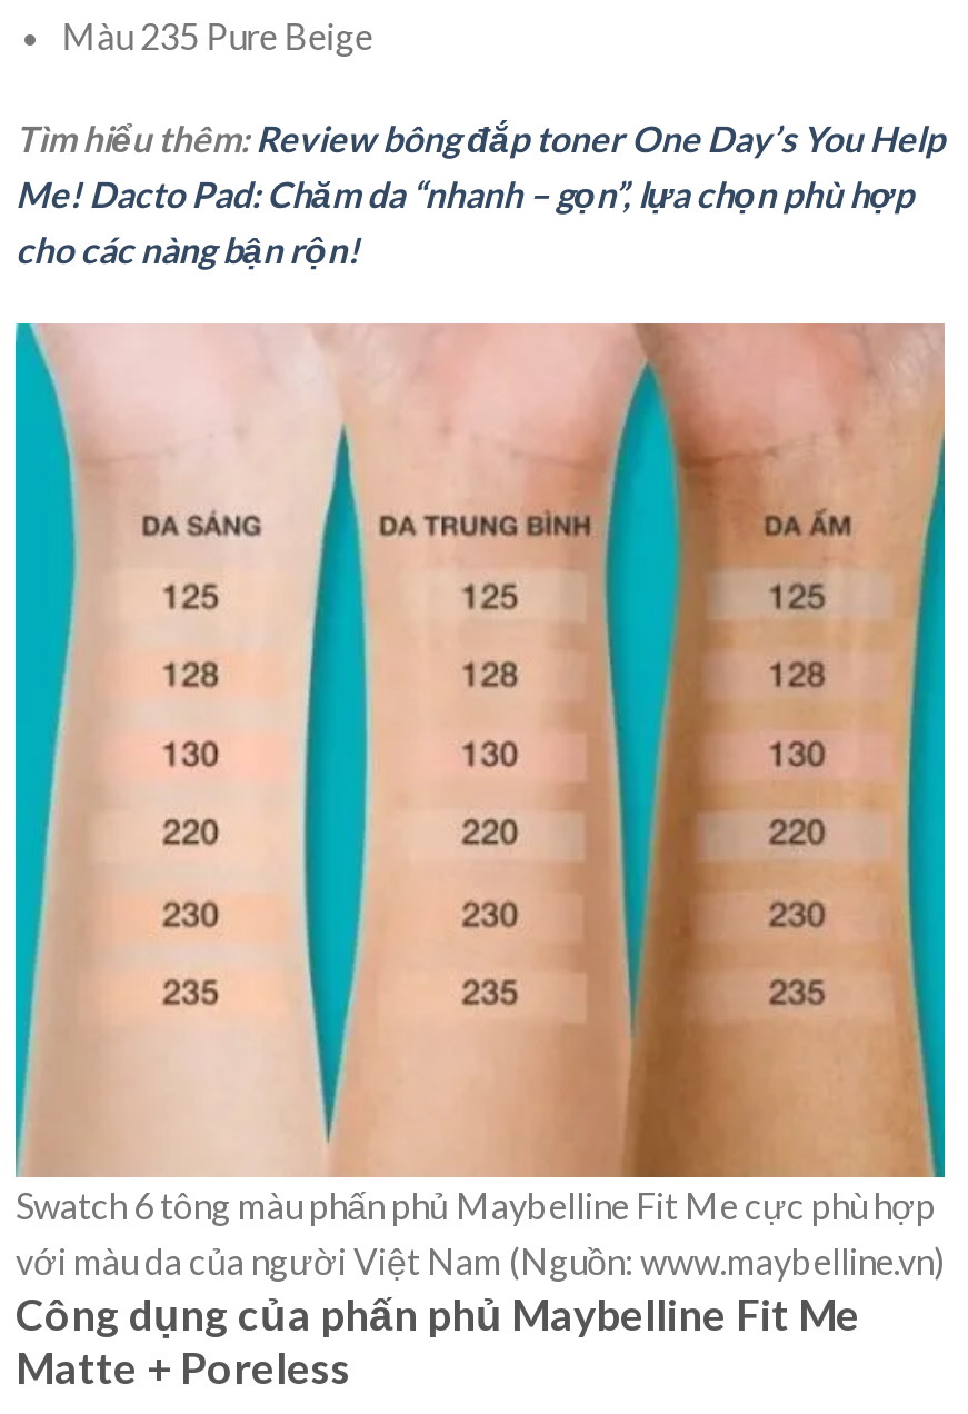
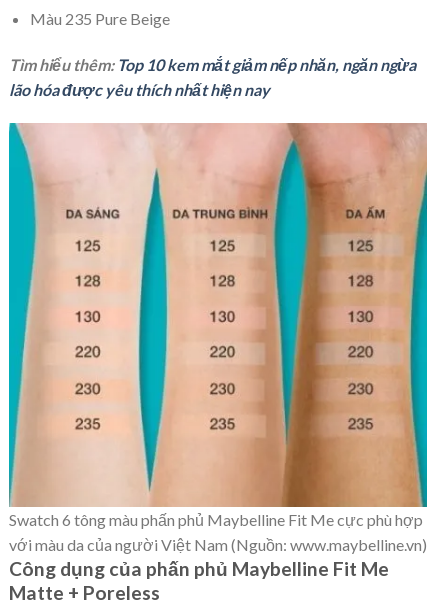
- Tìm hiểu thêm: Review bông đắp toner One Day’s You Help
- Me! Dacto Pad: Chăm da “nhanh – gọn”, lựa chọn phù hợp
- cho các nàng bận rộn!
+ Tìm hiểu thêm: Top 10 kem mắt giảm nếp nhăn, ngăn ngừa
+ lão hóa được yêu thích nhất hiện nay
